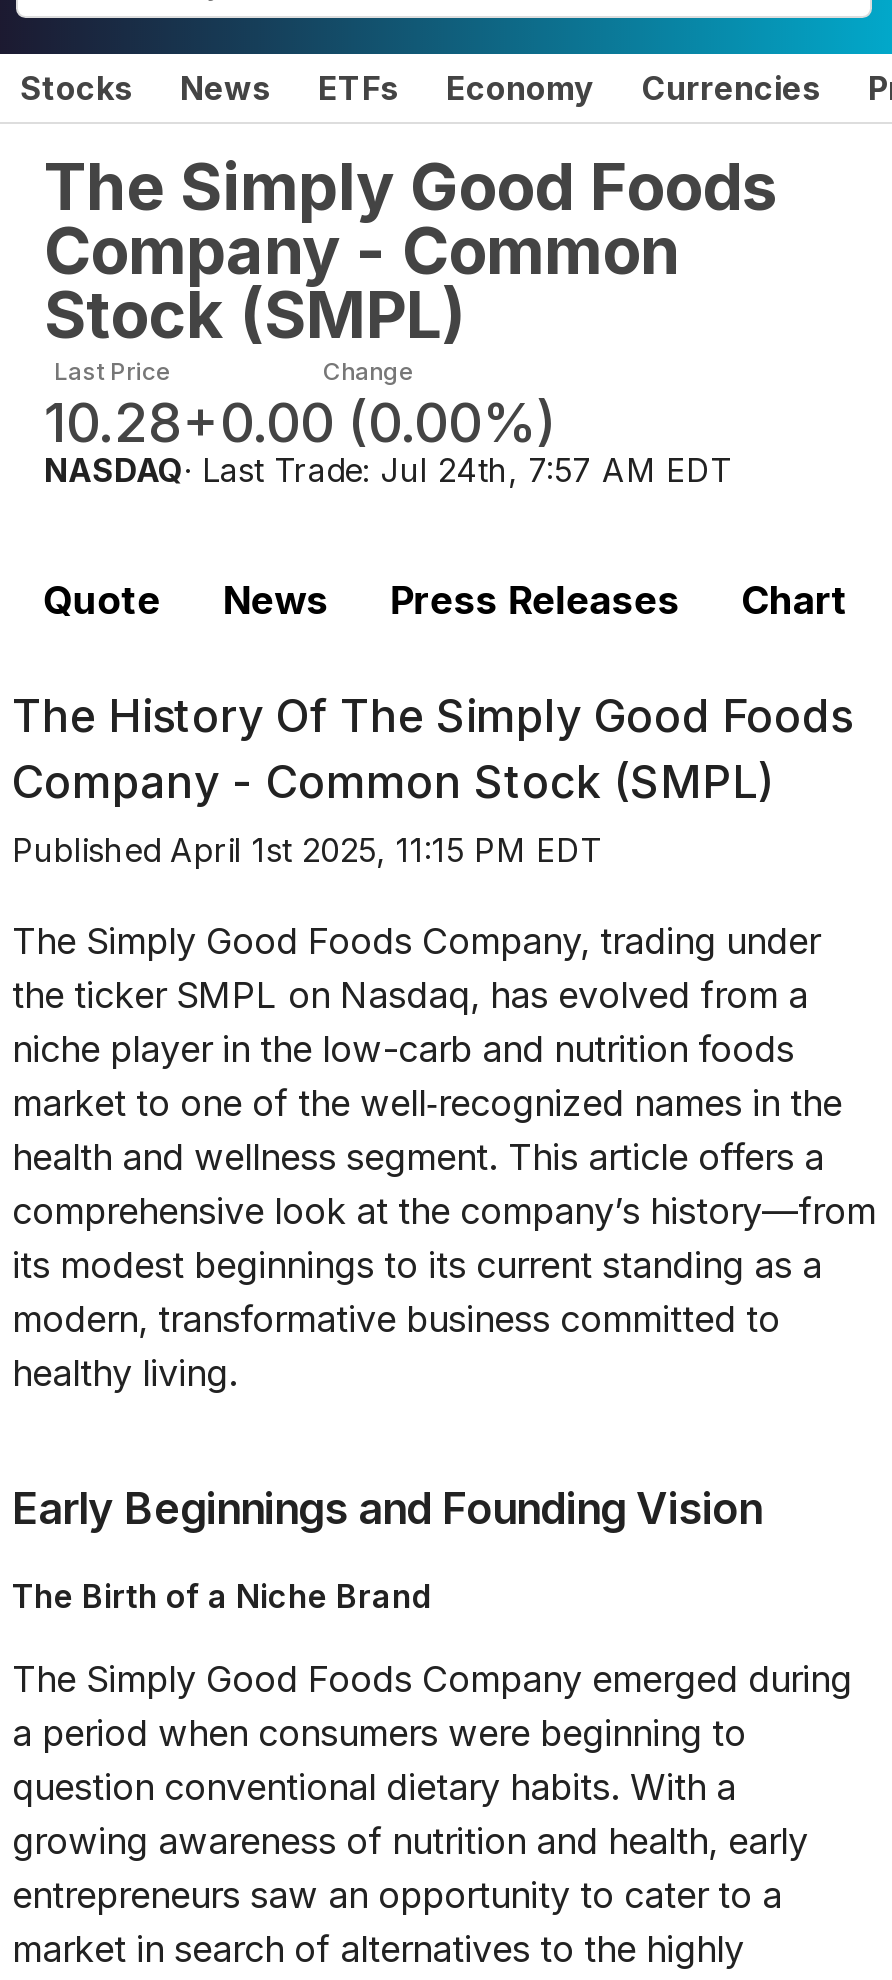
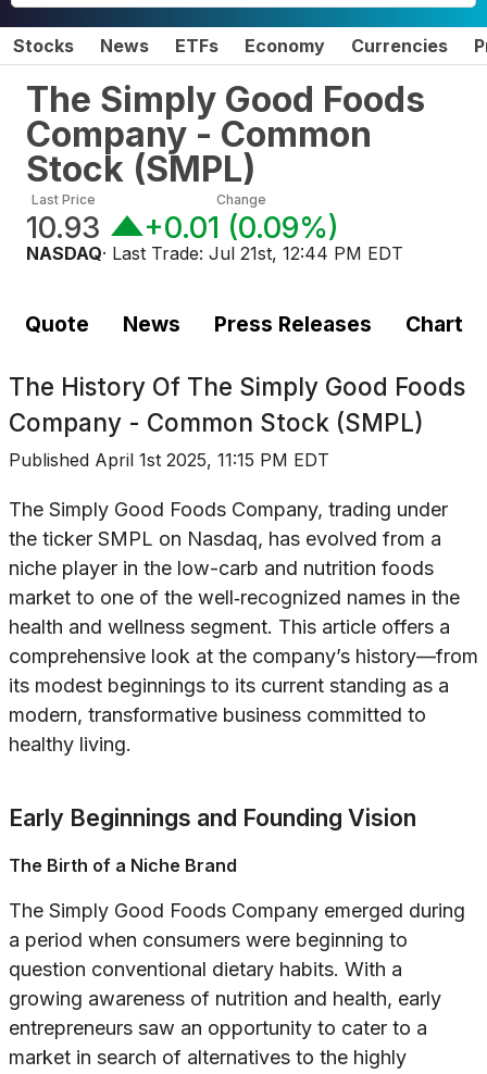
- 10.28
+ 10.93

- +0.00 (0.00%)
+ +0.01 (0.09%)

- NASDAQ · Last Trade: Jul 24th, 7:57 AM EDT
+ NASDAQ · Last Trade: Jul 21st, 12:44 PM EDT
